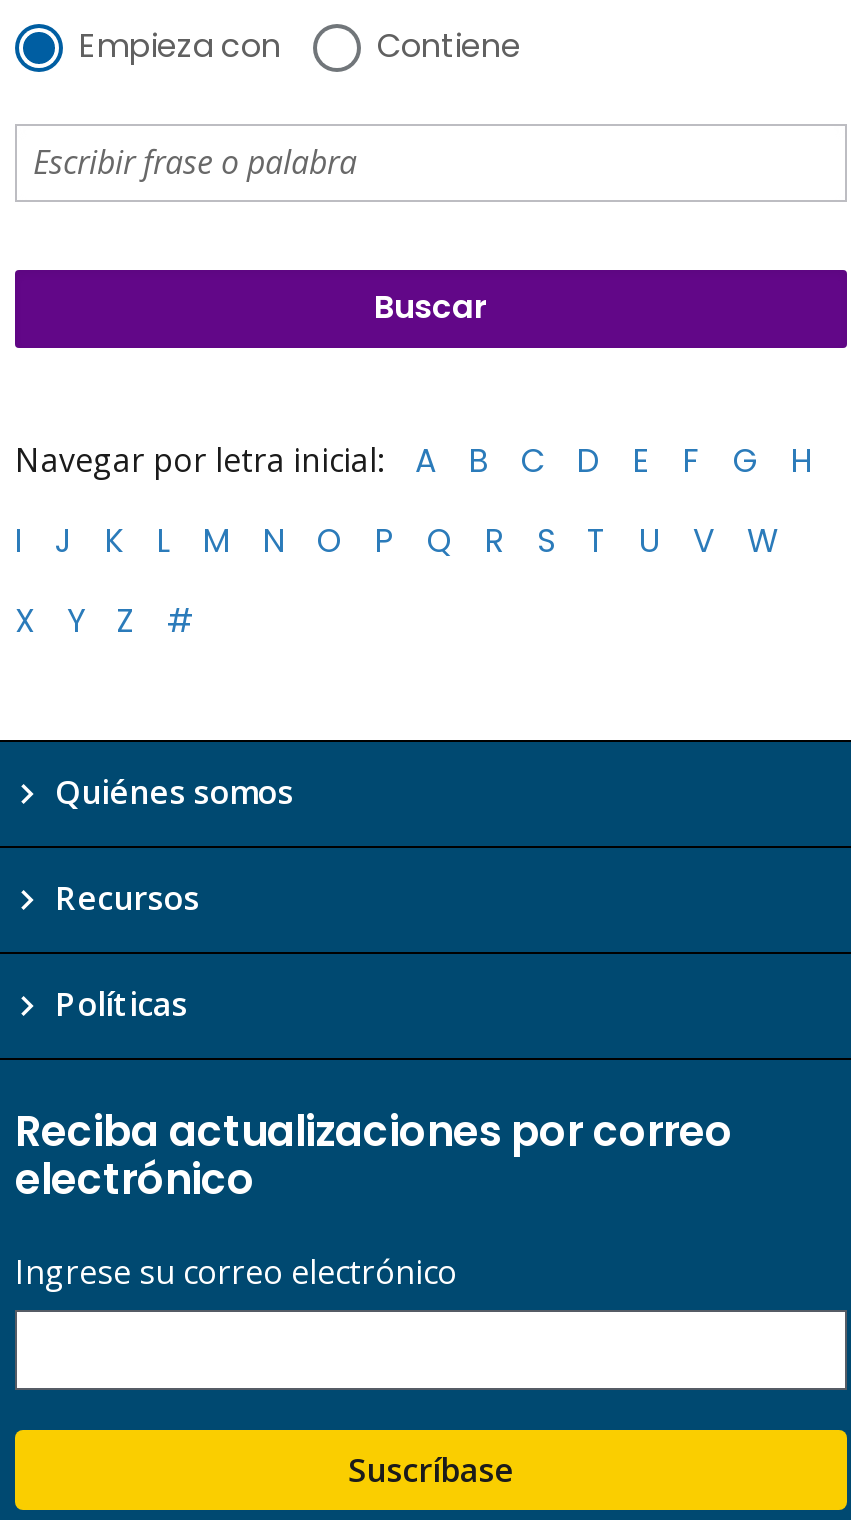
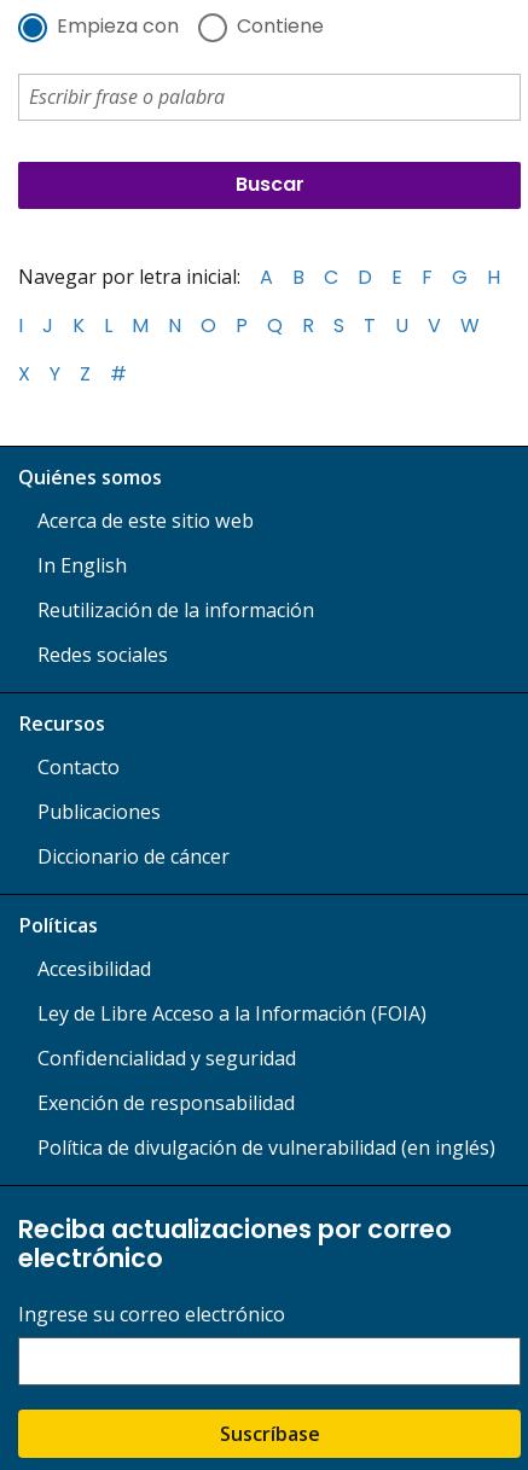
+ Acerca de este sitio web
+ In English
+ Reutilización de la información
+ Redes sociales

+ Contacto
+ Publicaciones
+ Diccionario de cáncer

+ Accesibilidad
+ Ley de Libre Acceso a la Información (FOIA)
+ Confidencialidad y seguridad
+ Exención de responsabilidad
+ Política de divulgación de vulnerabilidad (en inglés)
